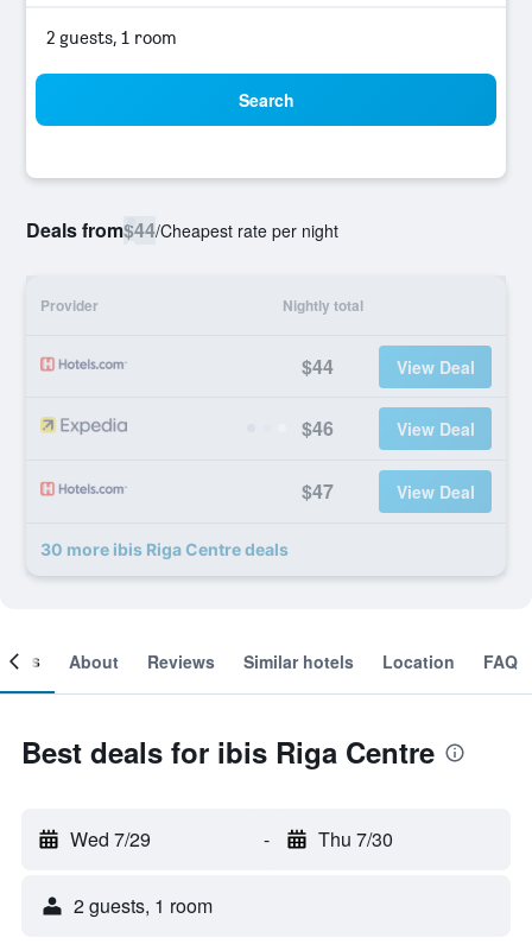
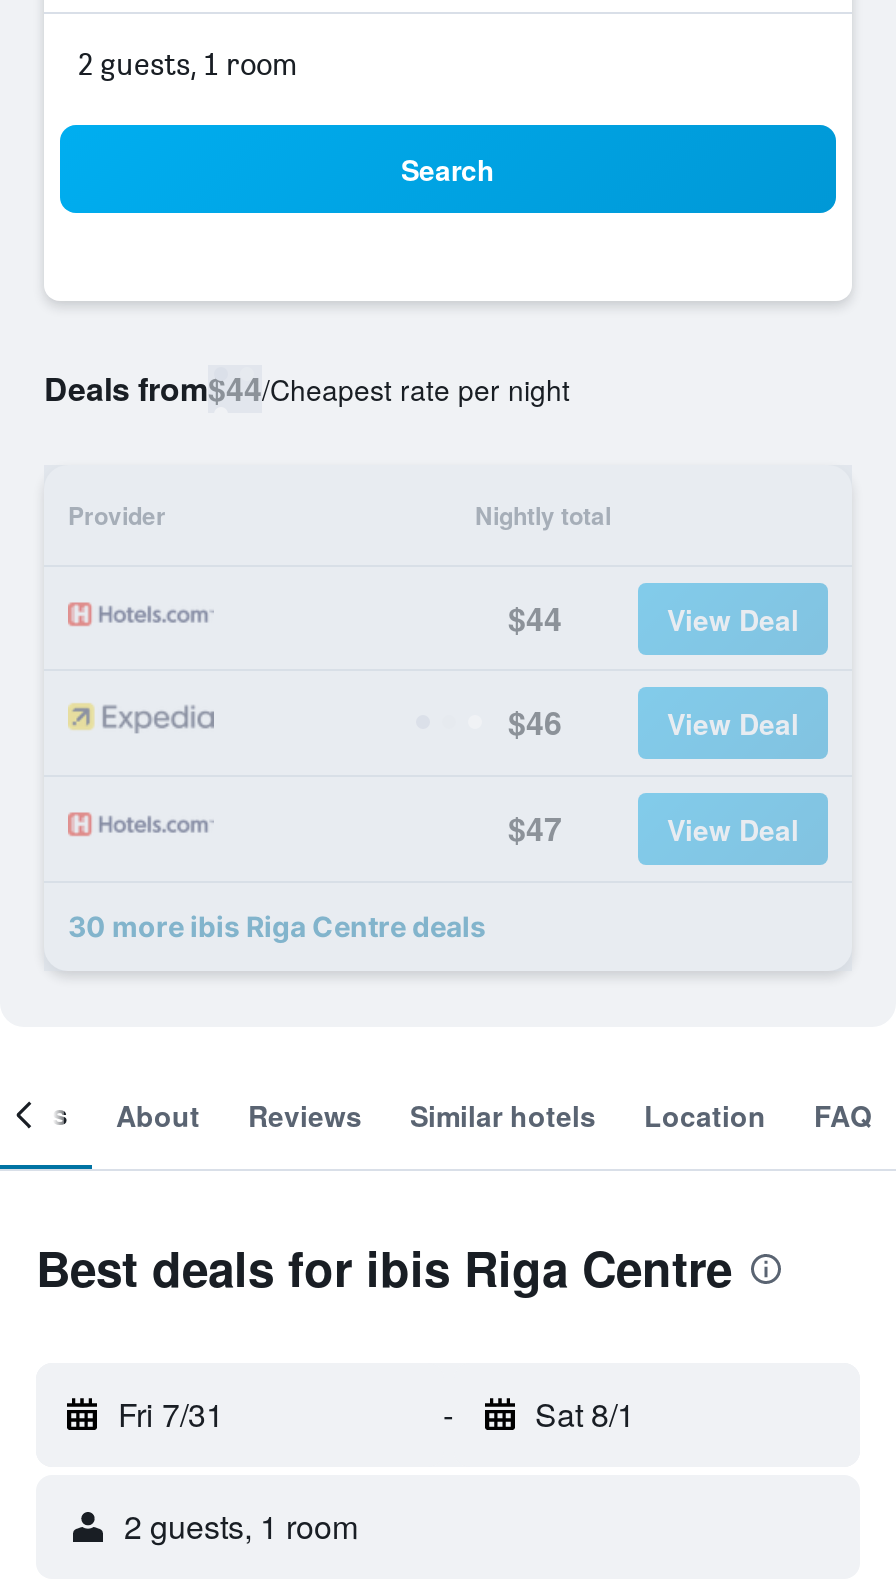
- Wed 7/29
+ Fri 7/31

- Thu 7/30
+ Sat 8/1
